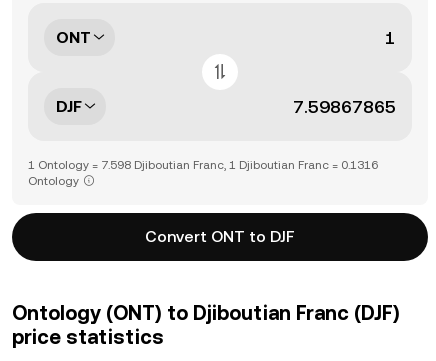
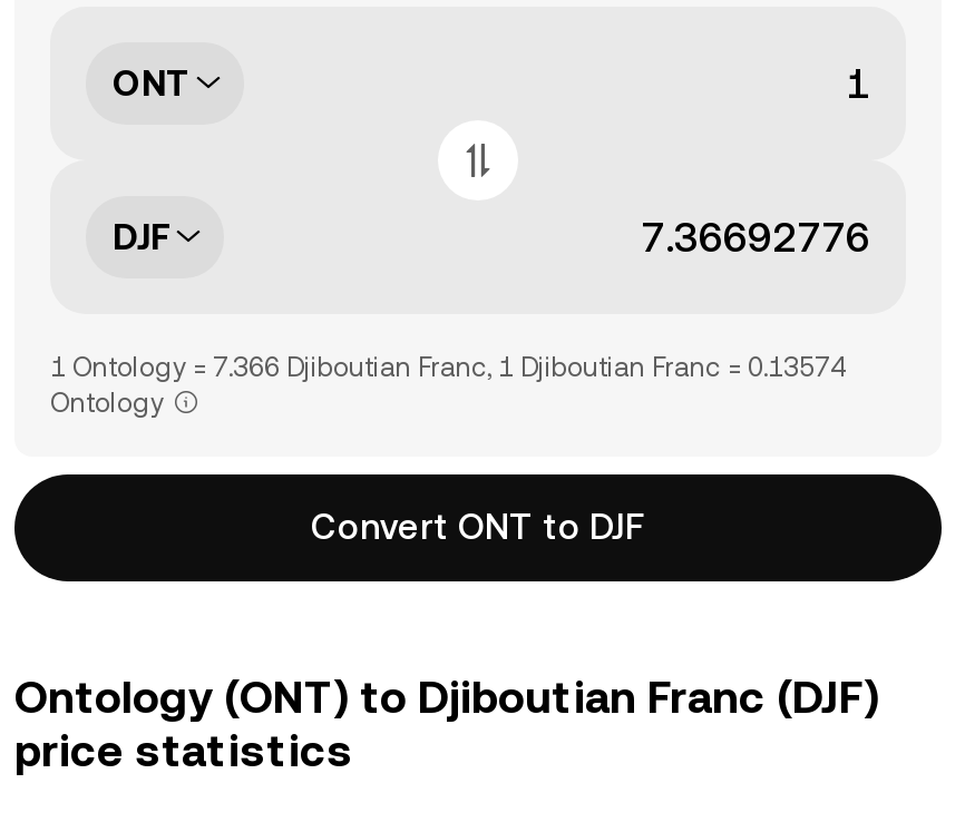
- 1 Ontology = 7.598 Djiboutian Franc, 1 Djiboutian Franc = 0.1316
+ 1 Ontology = 7.366 Djiboutian Franc, 1 Djiboutian Franc = 0.13574
